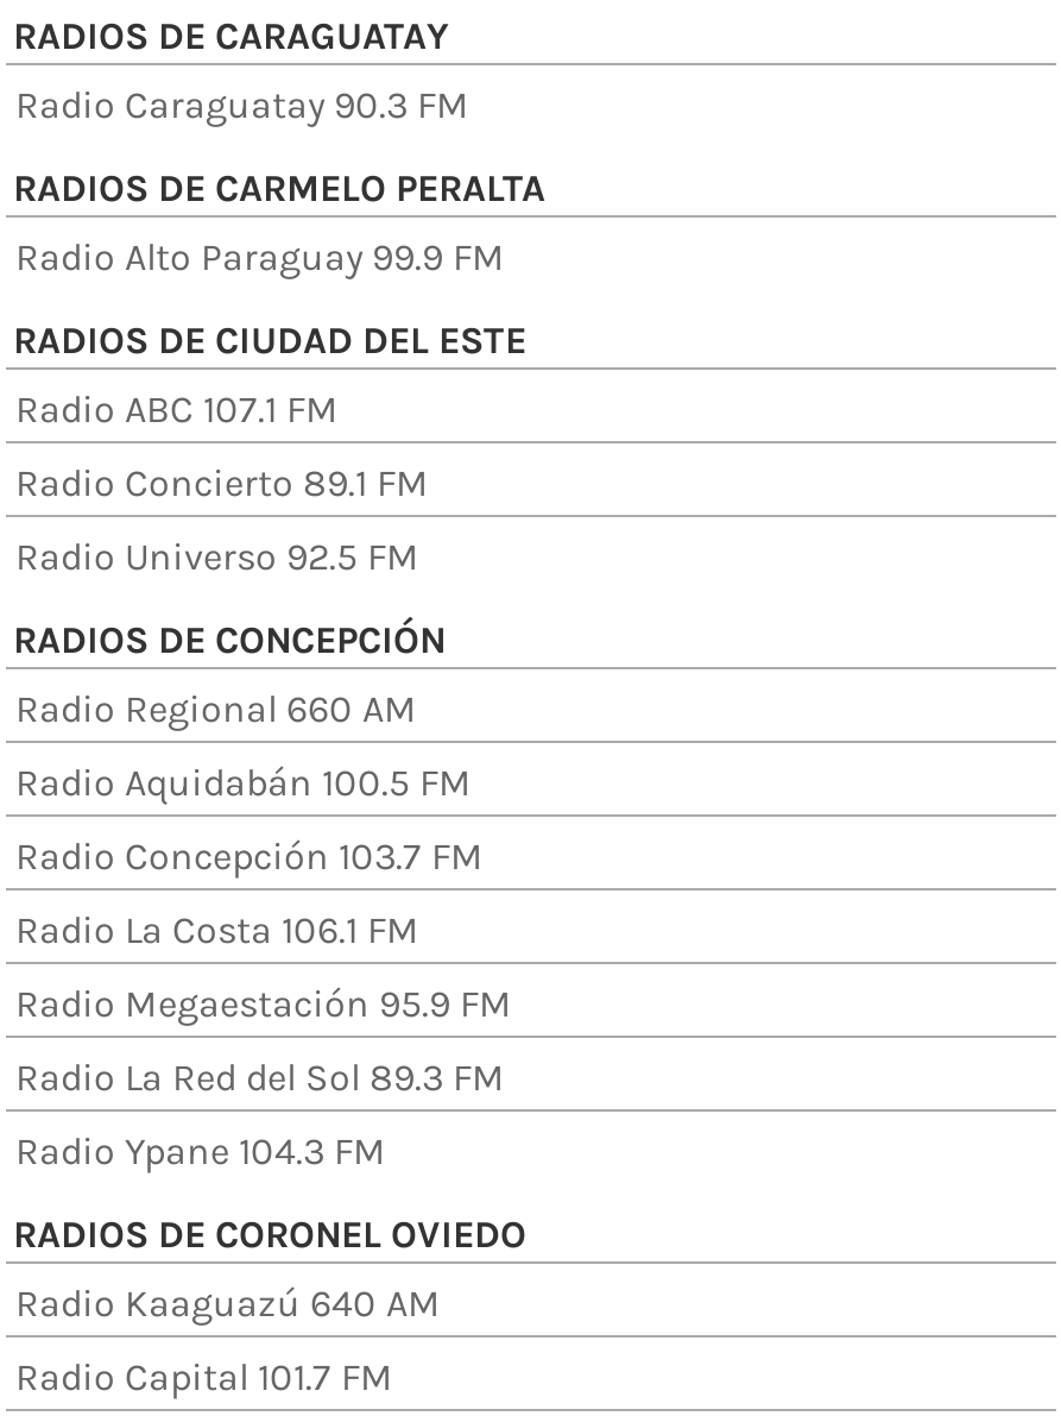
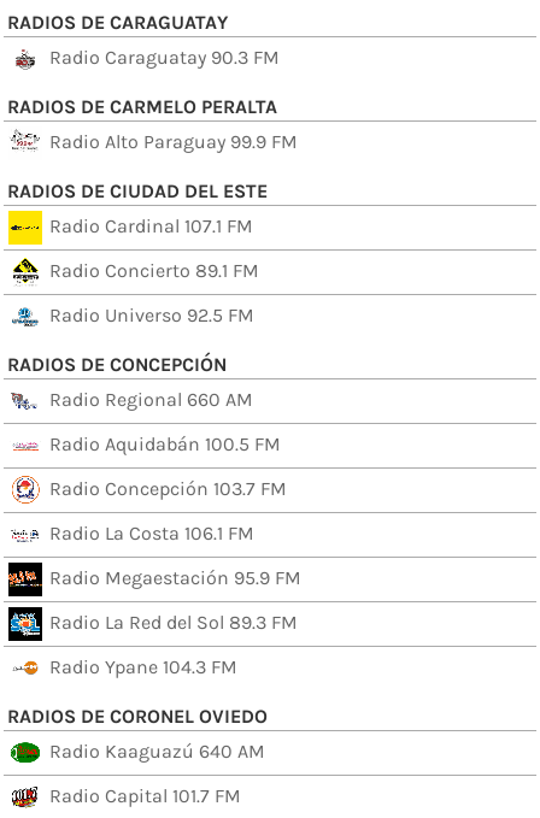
- Radio ABC 107.1 FM
+ Radio Cardinal 107.1 FM
